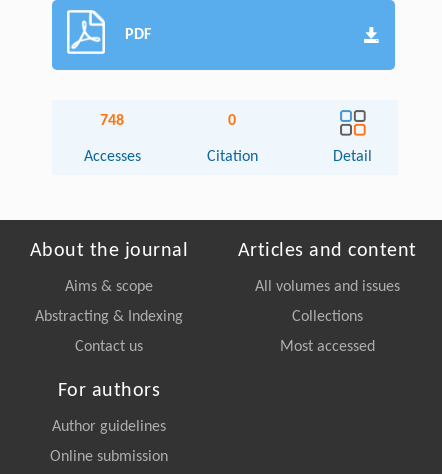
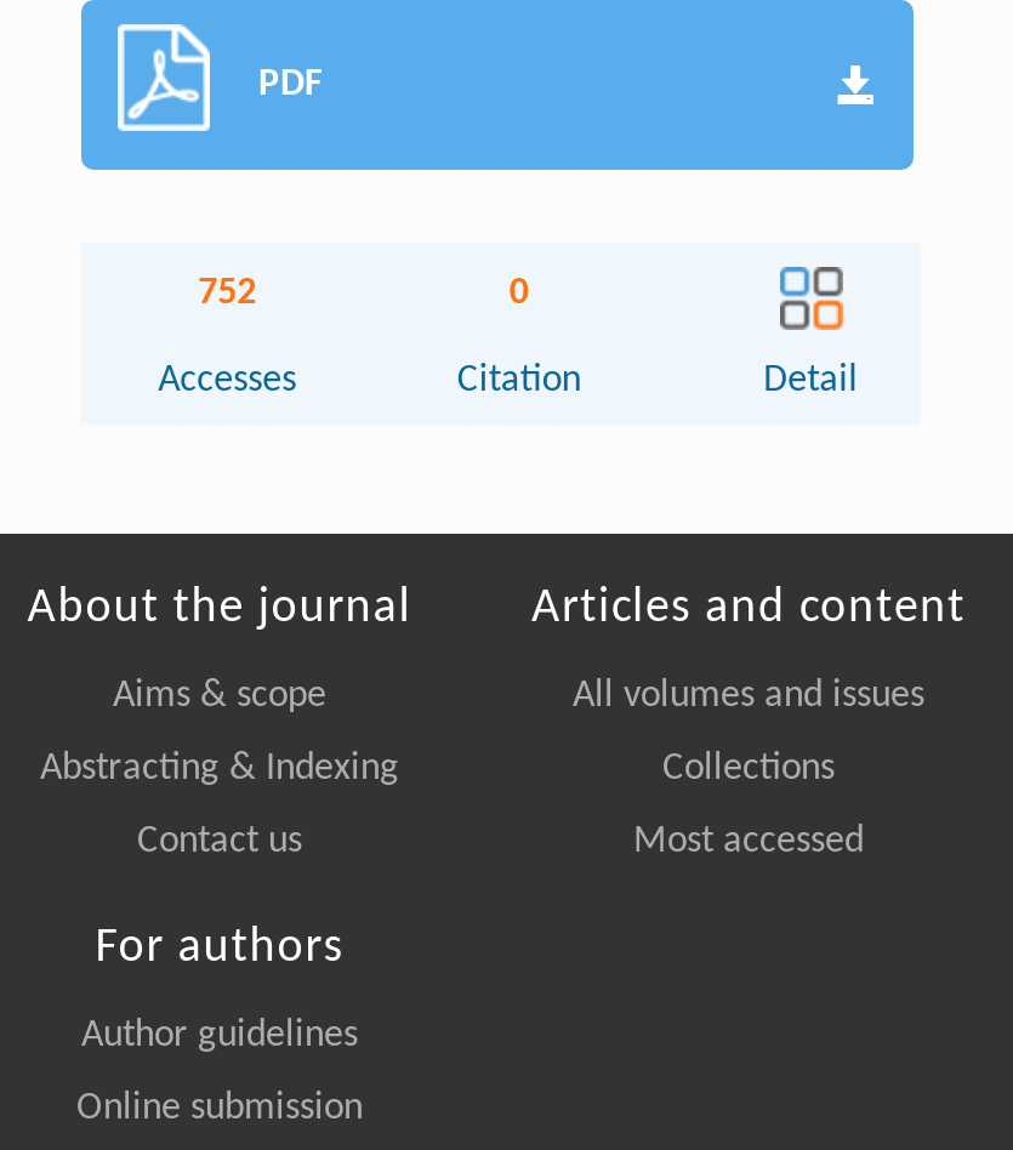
- 748
+ 752
